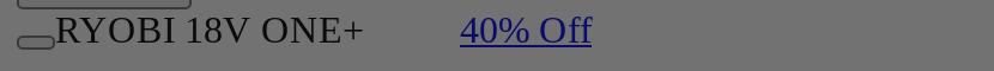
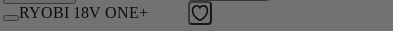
- 40% Off
